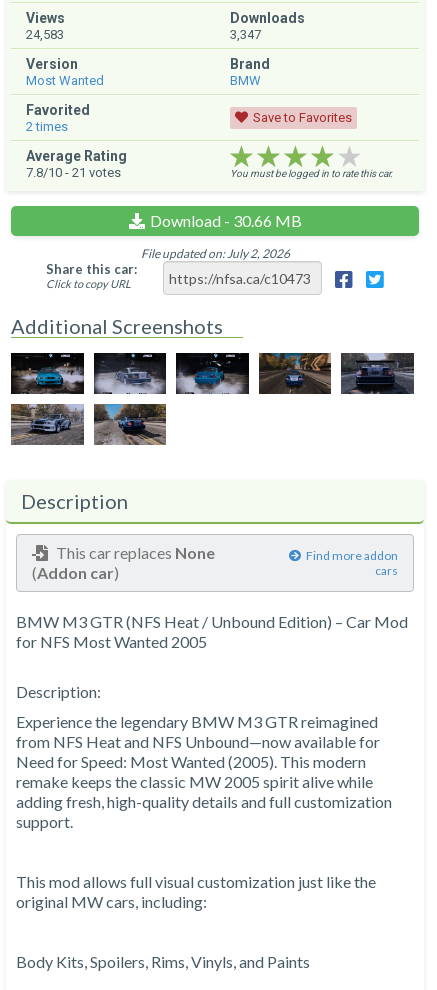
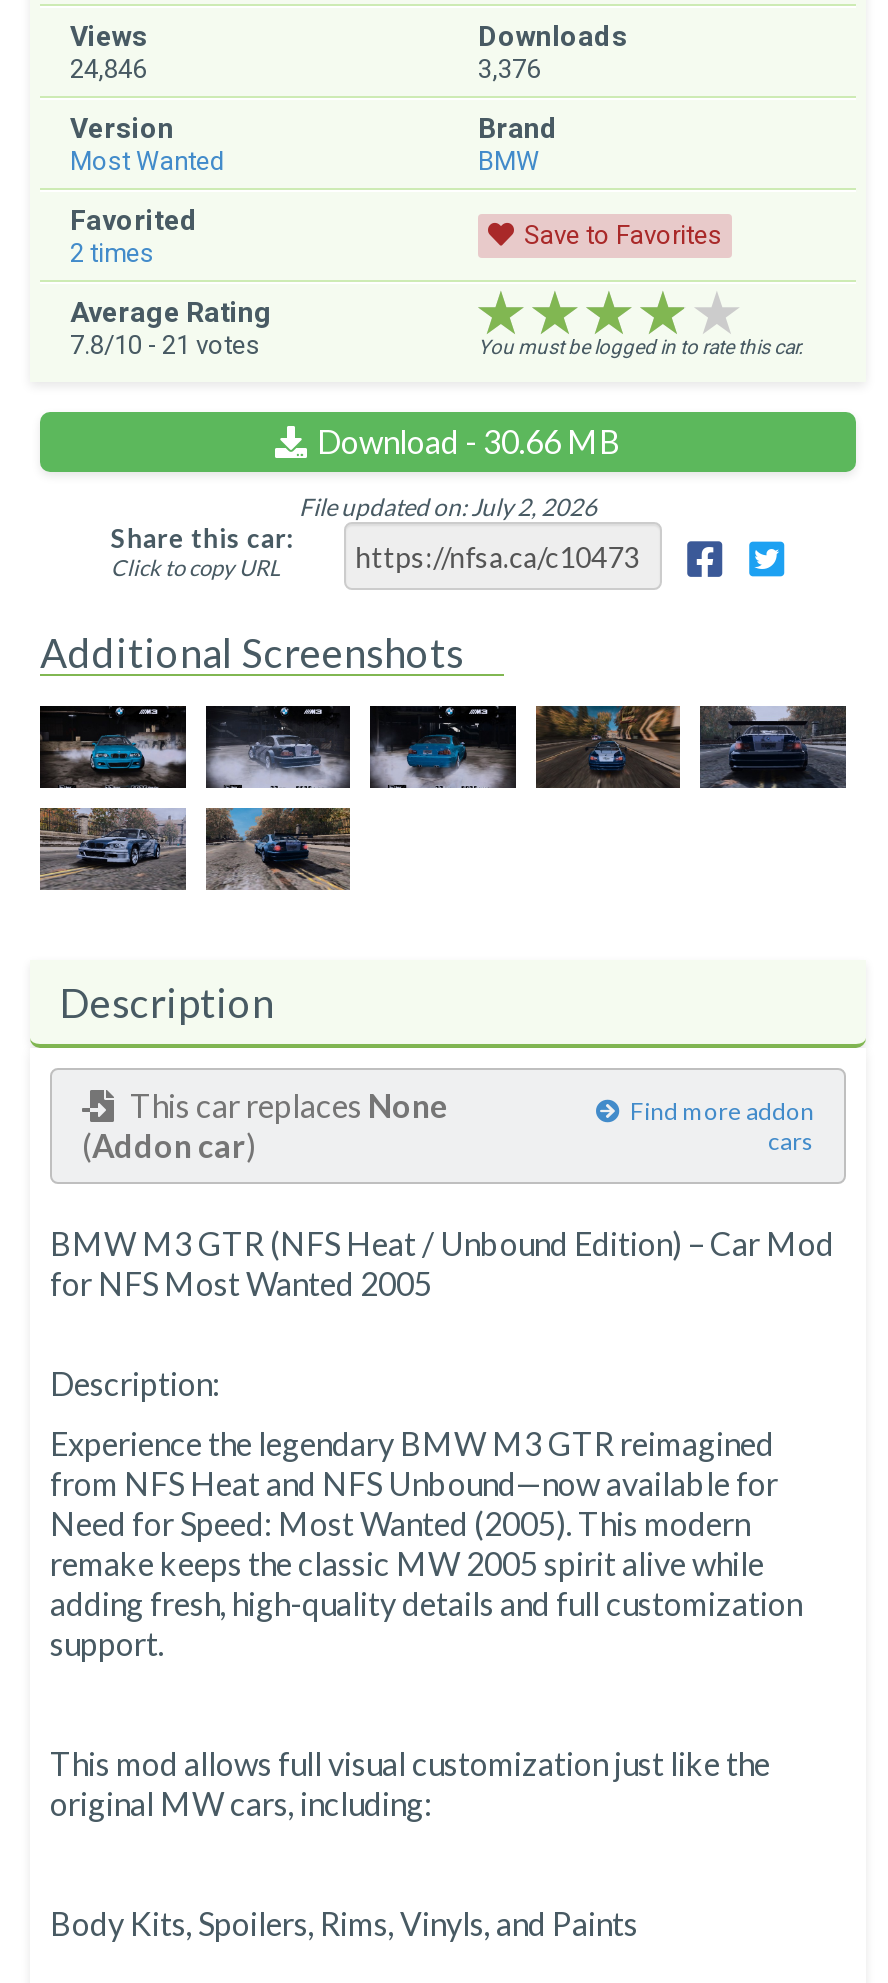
- 24,583
+ 24,846

- 3,347
+ 3,376
